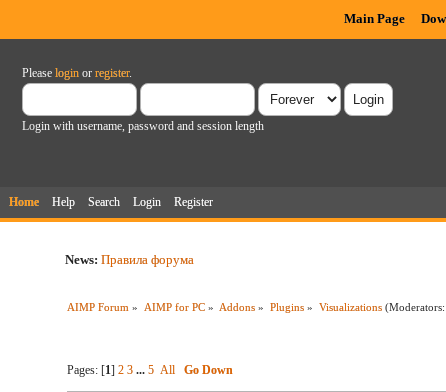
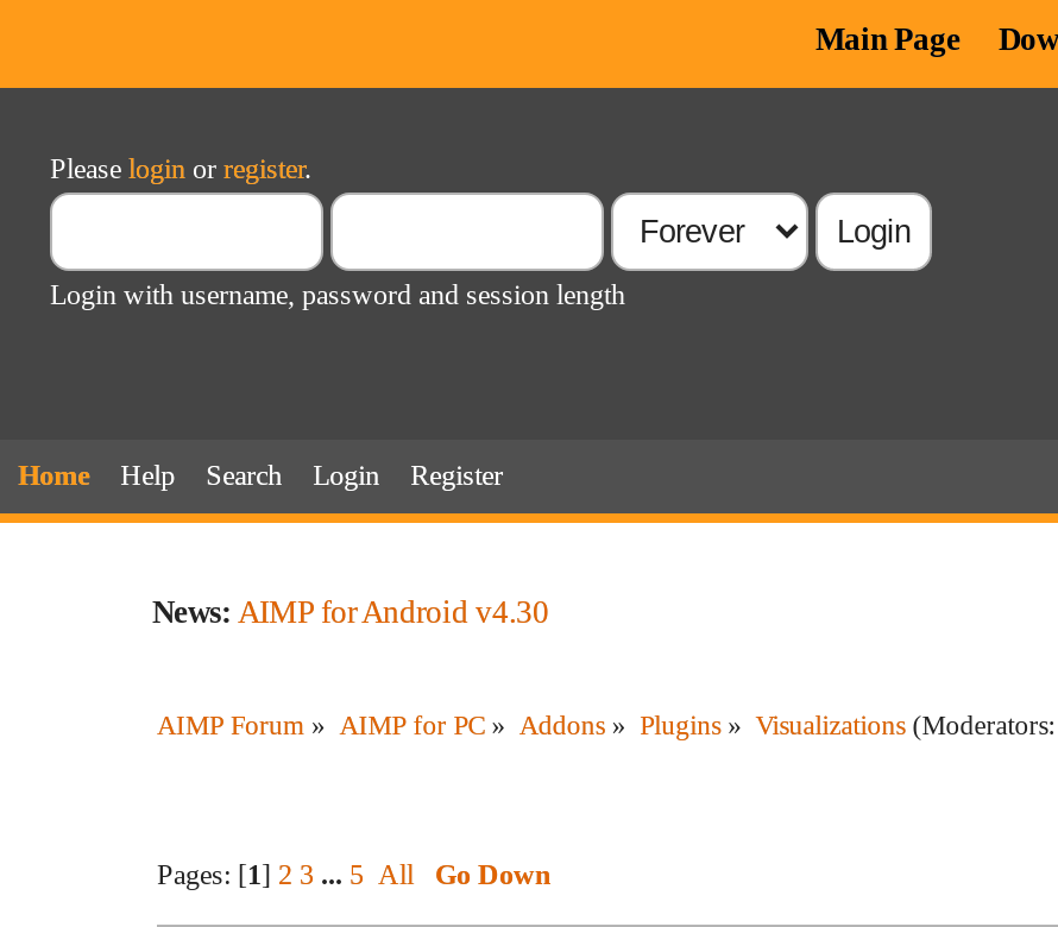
- News: Правила форума
+ News: AIMP for Android v4.30
